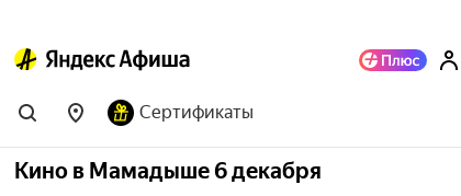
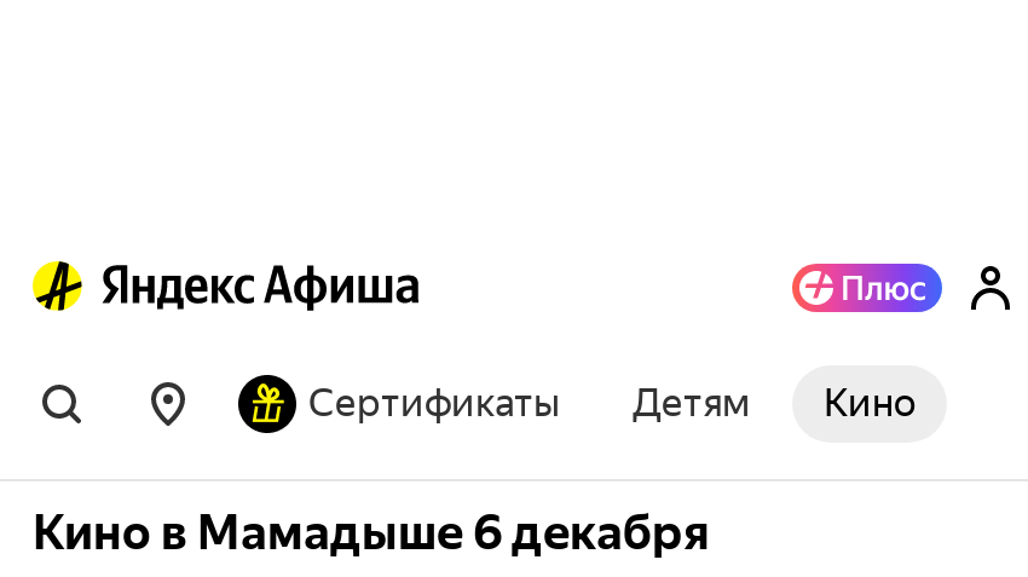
+ Детям
+ Кино
